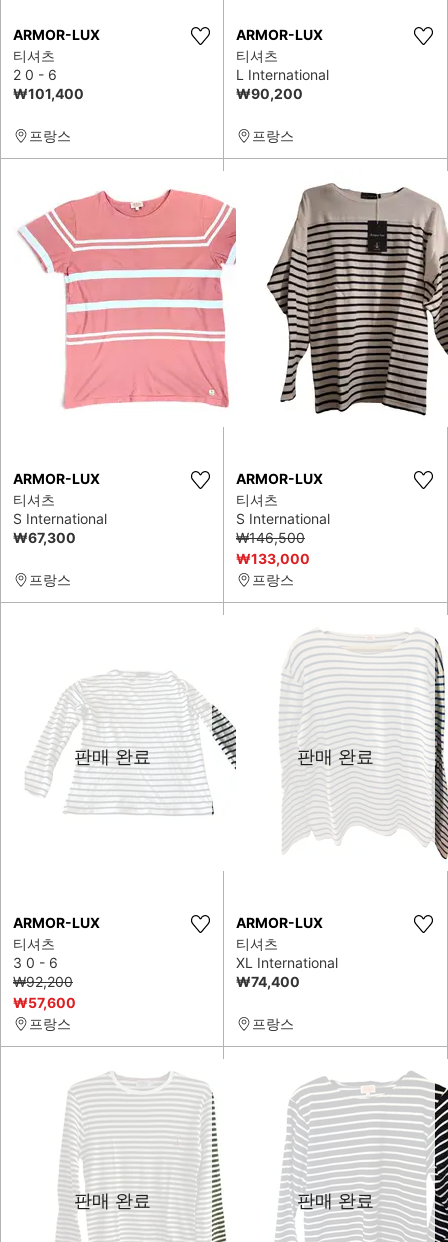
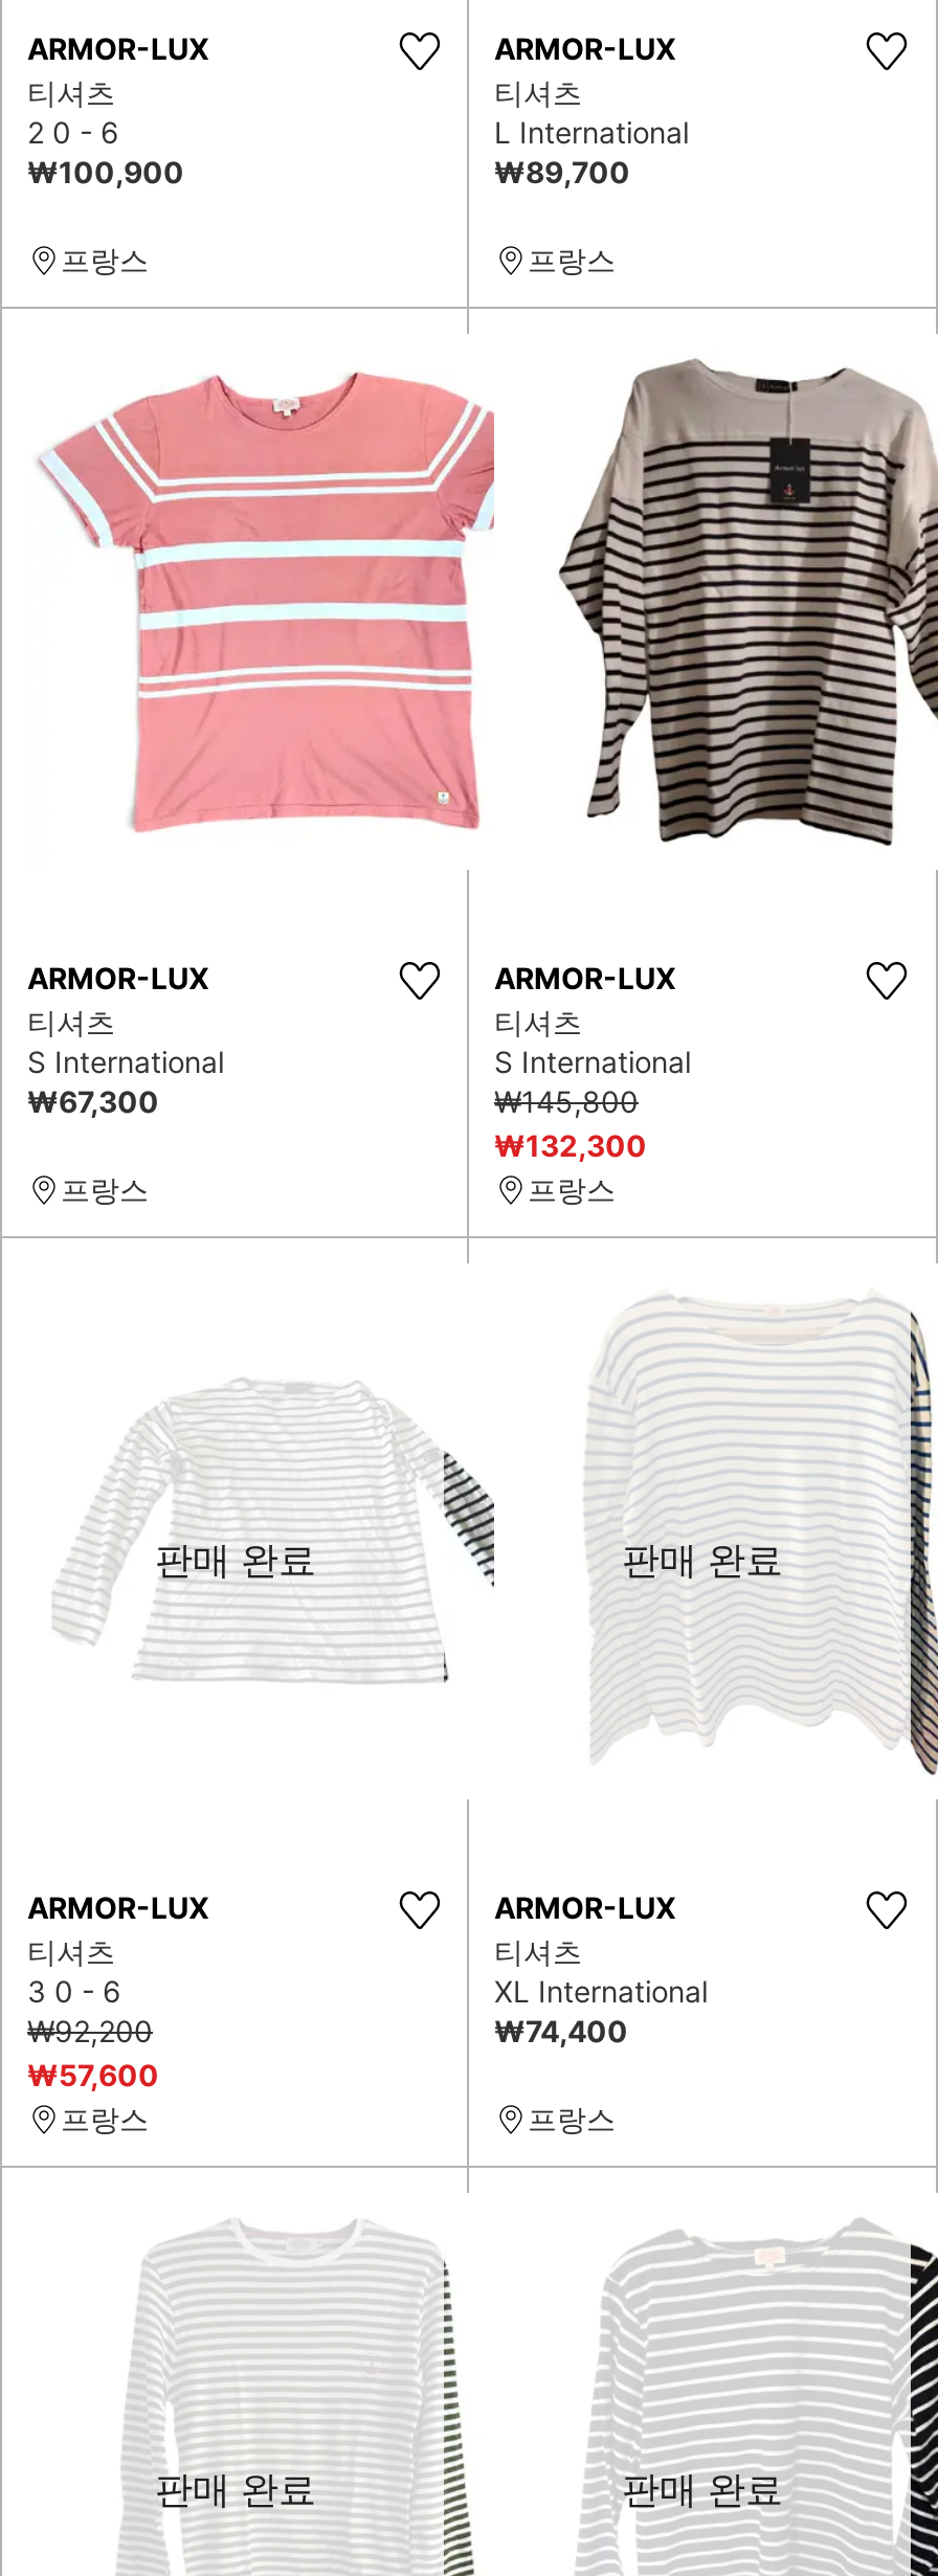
- ₩101,400
+ ₩100,900

- ₩90,200
+ ₩89,700

- ₩146,500
+ ₩145,800

- ₩133,000
+ ₩132,300
